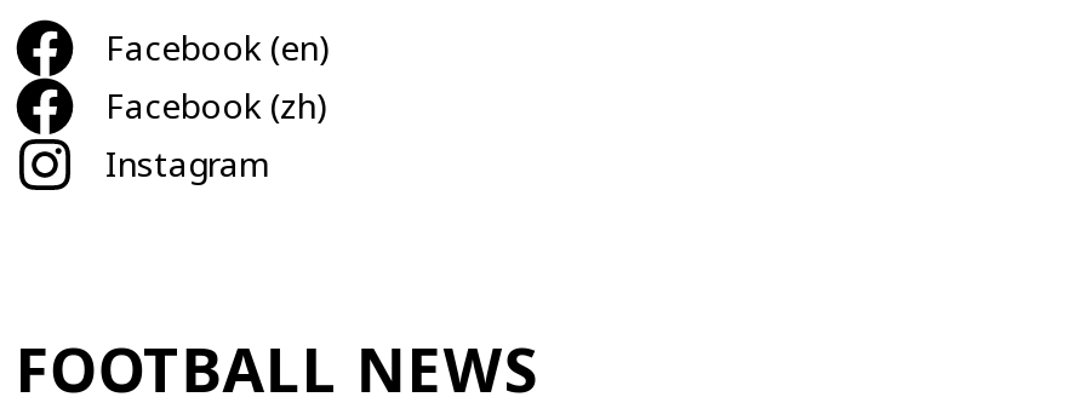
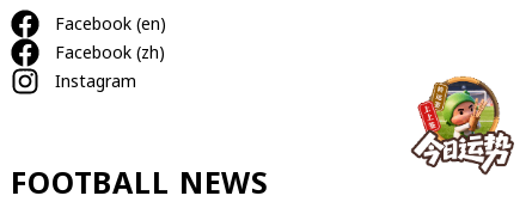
+ [image]
